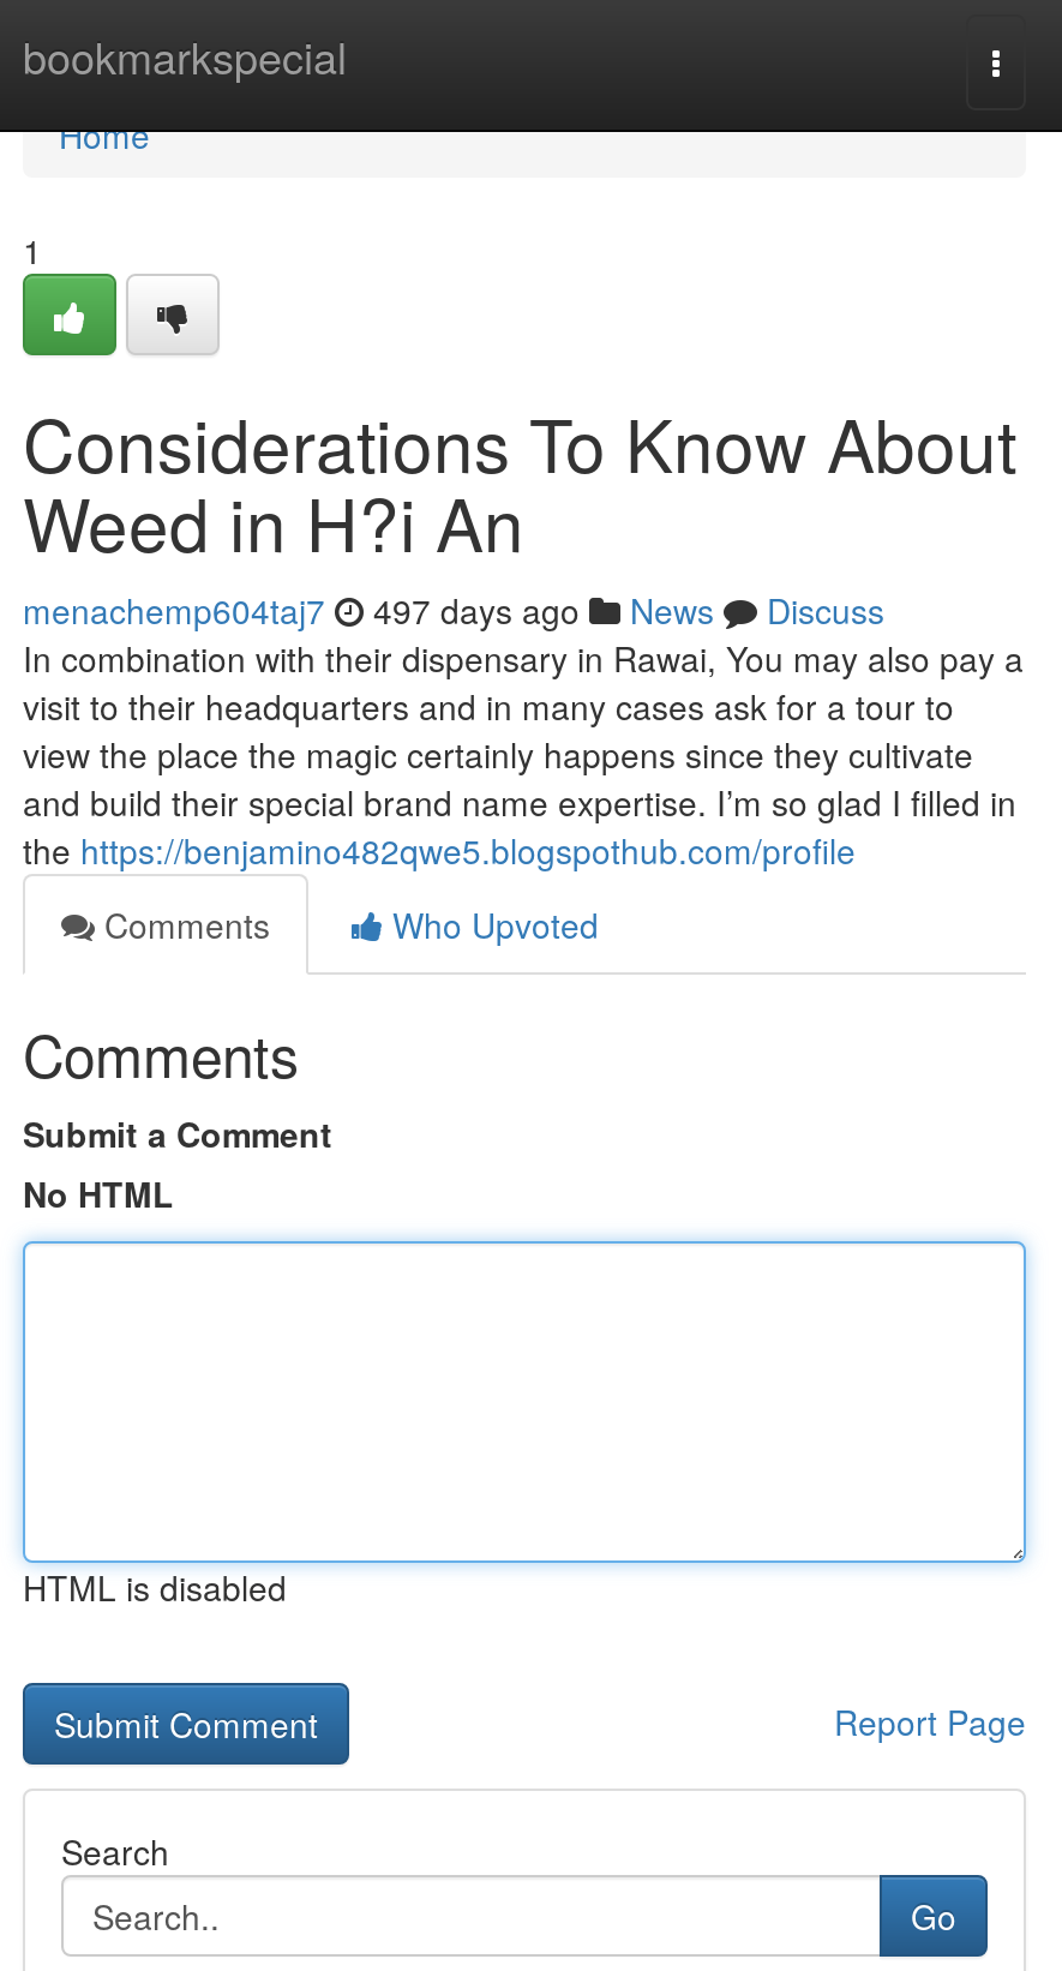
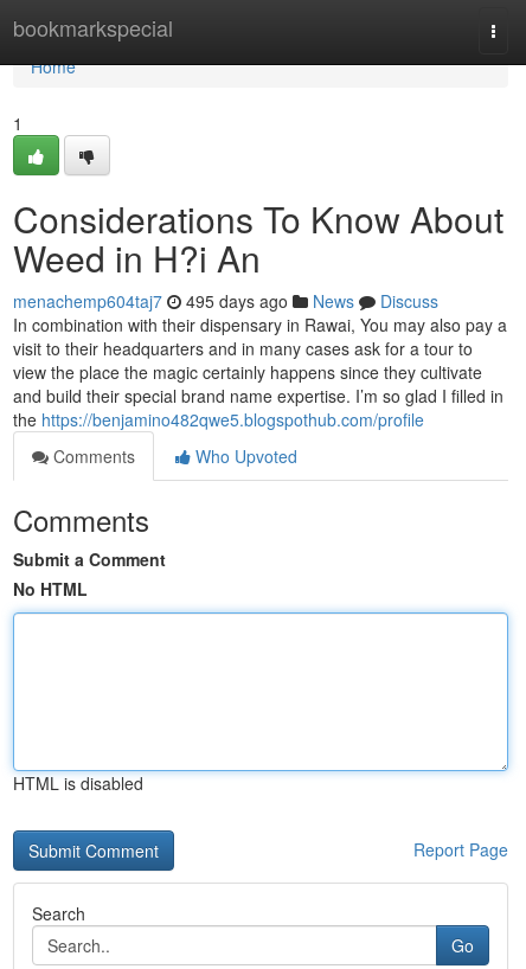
- menachemp604taj7 497 days ago News Discuss
+ menachemp604taj7 495 days ago News Discuss
